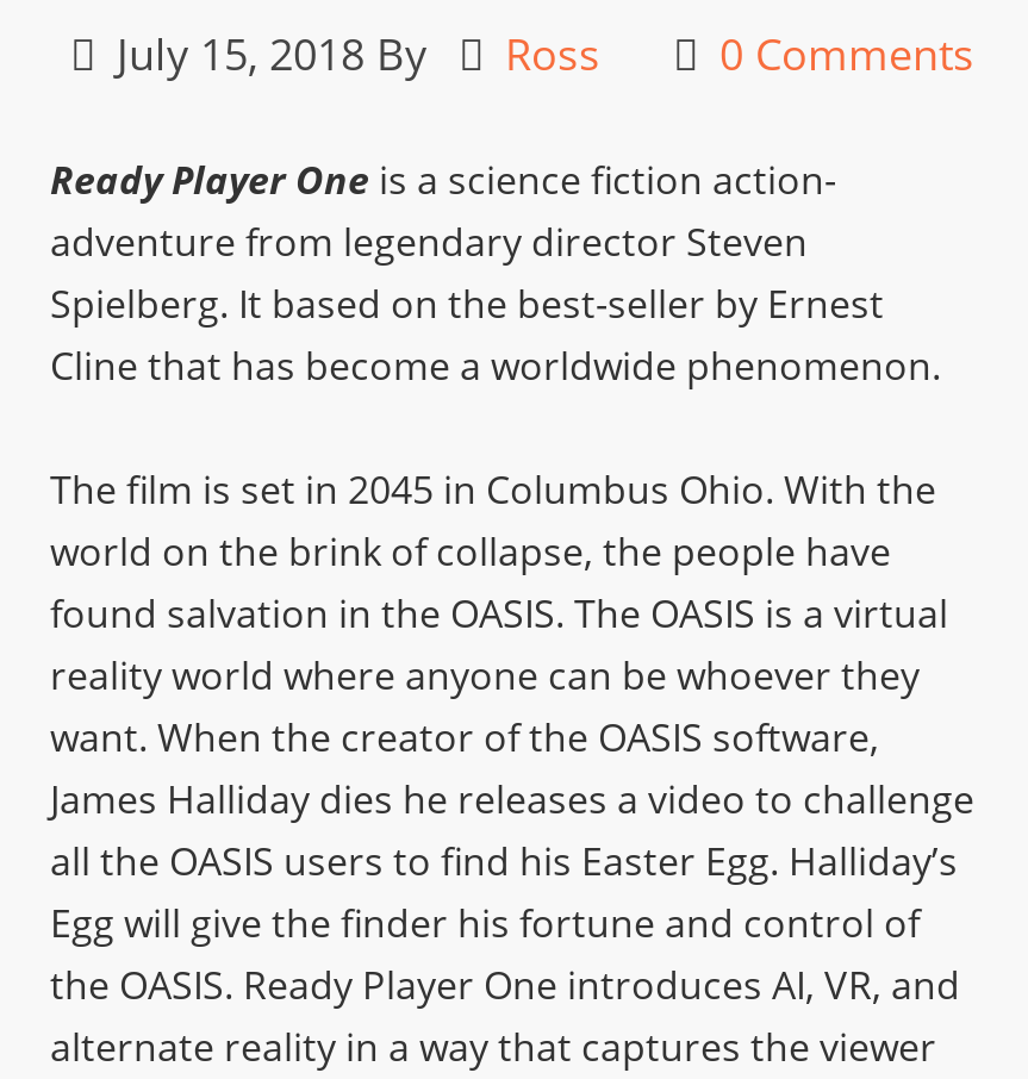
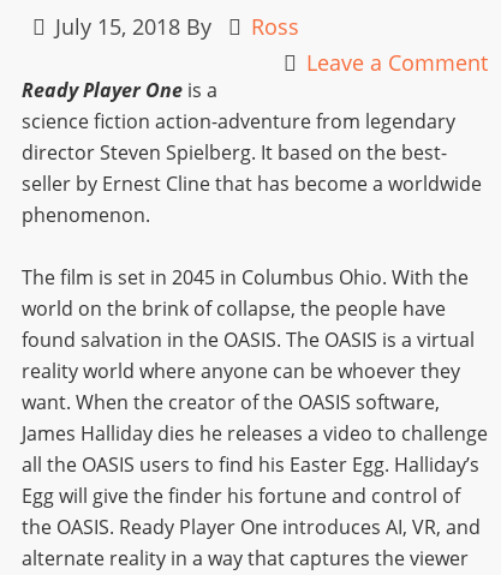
- 0 Comments
- Ready Player One is a science fiction action-
- adventure from legendary director Steven
- Spielberg. It based on the best-seller by Ernest
- Cline that has become a worldwide phenomenon.
+ Leave a Comment
+ Ready Player One is a
+ science fiction action-adventure from legendary
+ director Steven Spielberg. It based on the best-
+ seller by Ernest Cline that has become a worldwide
+ phenomenon.
